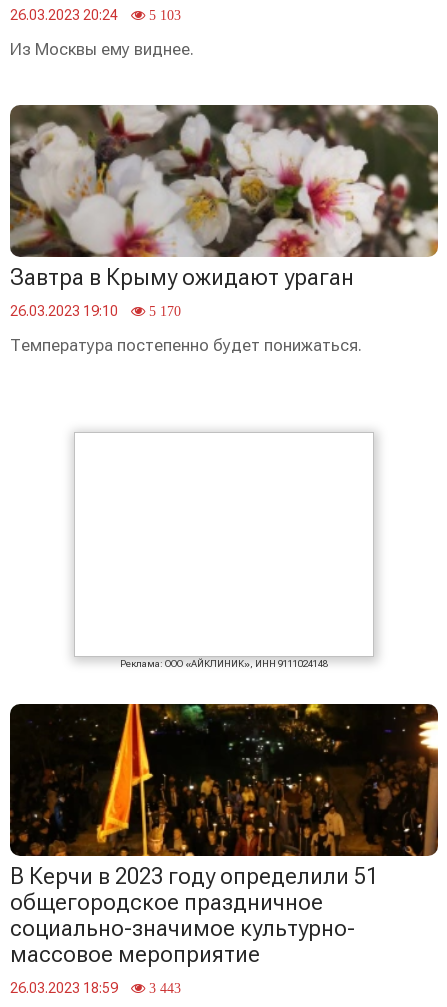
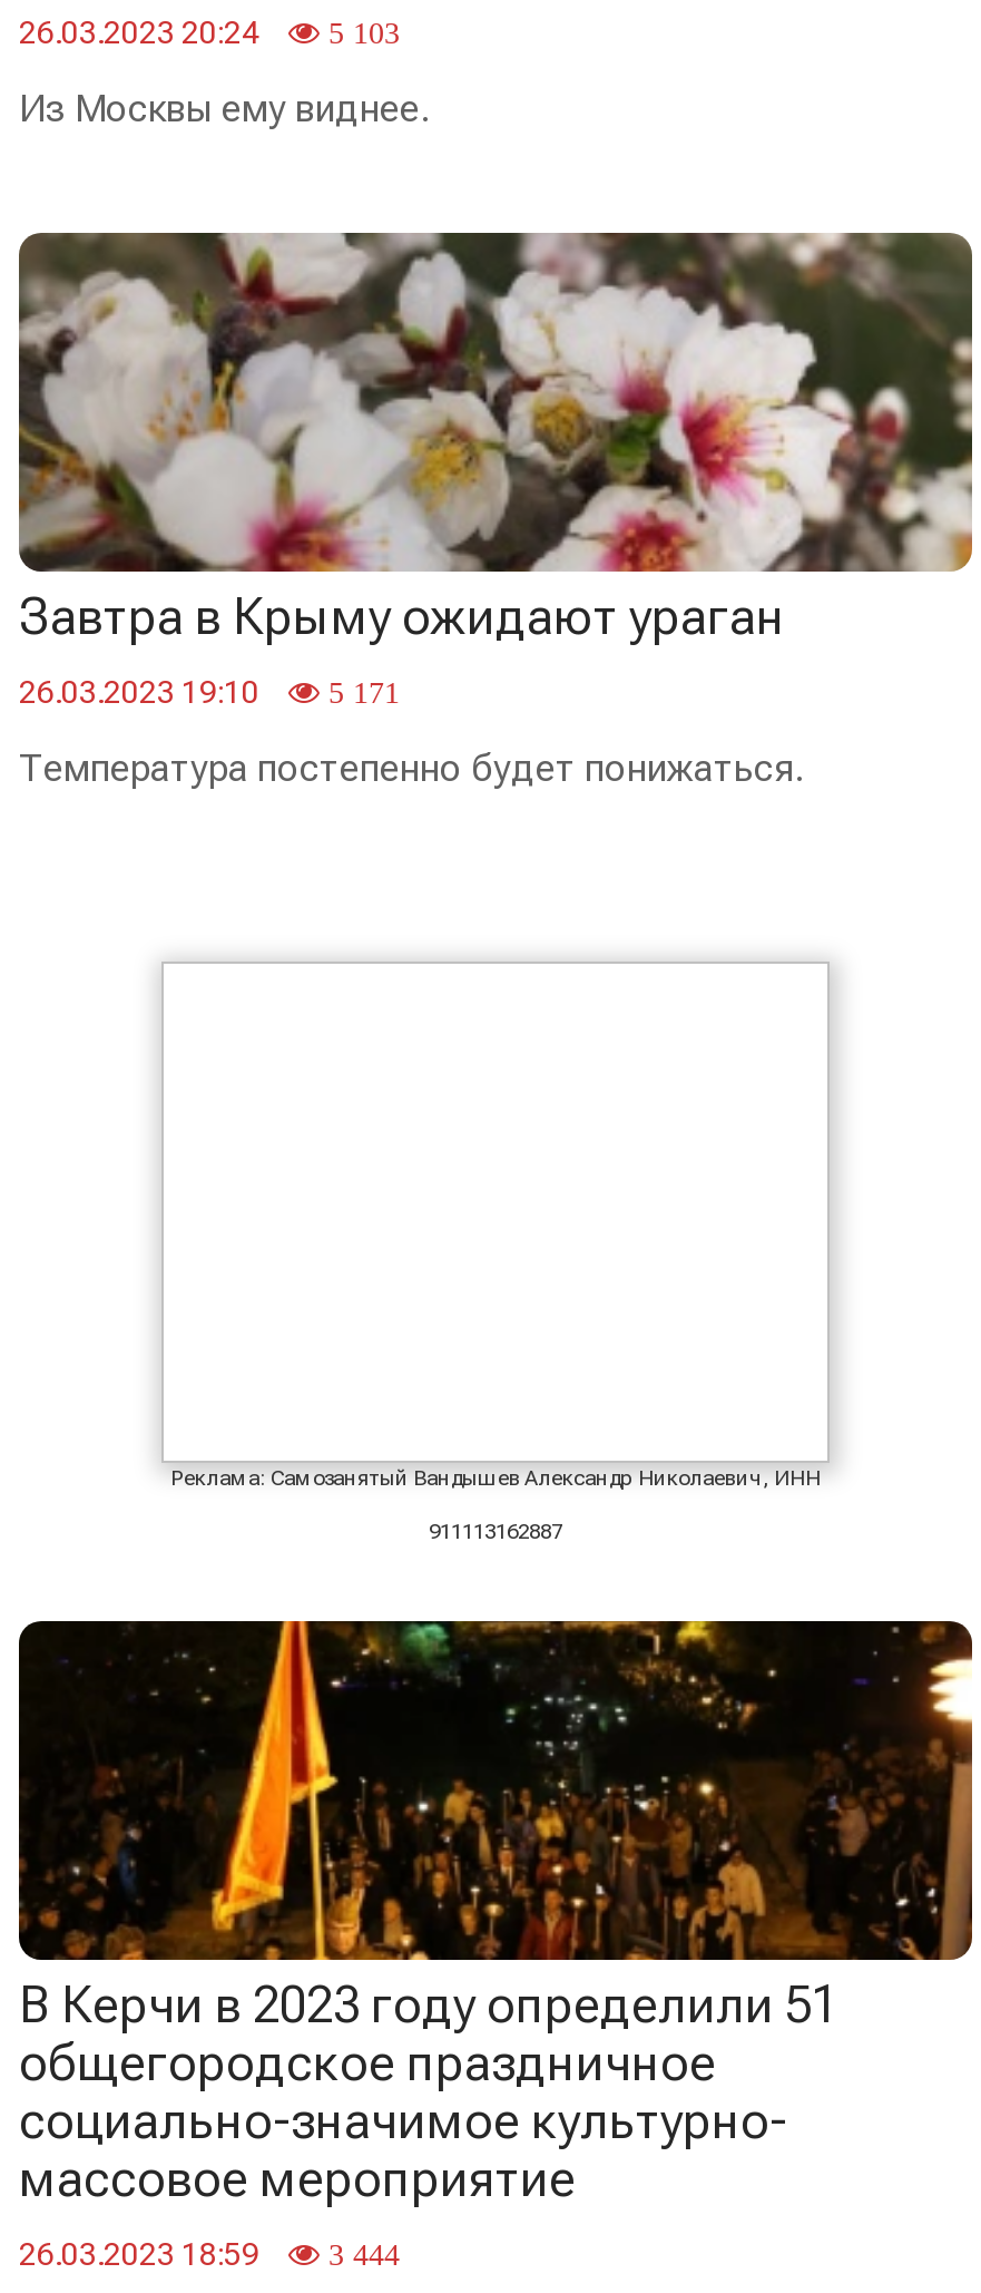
- 26.03.2023 19:10 5 170
+ 26.03.2023 19:10 5 171

- Реклама: ООО «АЙКЛИНИК», ИНН 9111024148
+ Реклама: Самозанятый Вандышев Александр Николаевич, ИНН
+ 911113162887

- 26.03.2023 18:59 3 443
+ 26.03.2023 18:59 3 444
